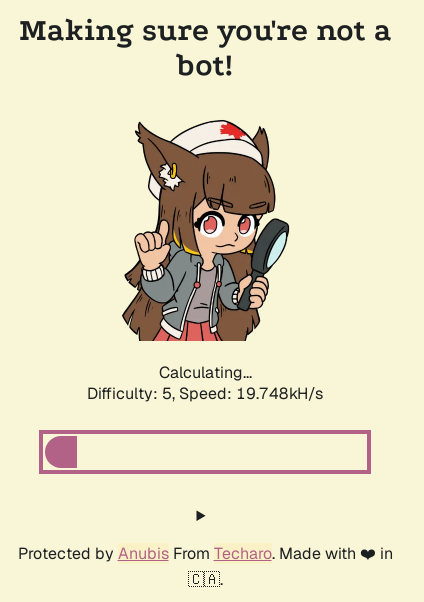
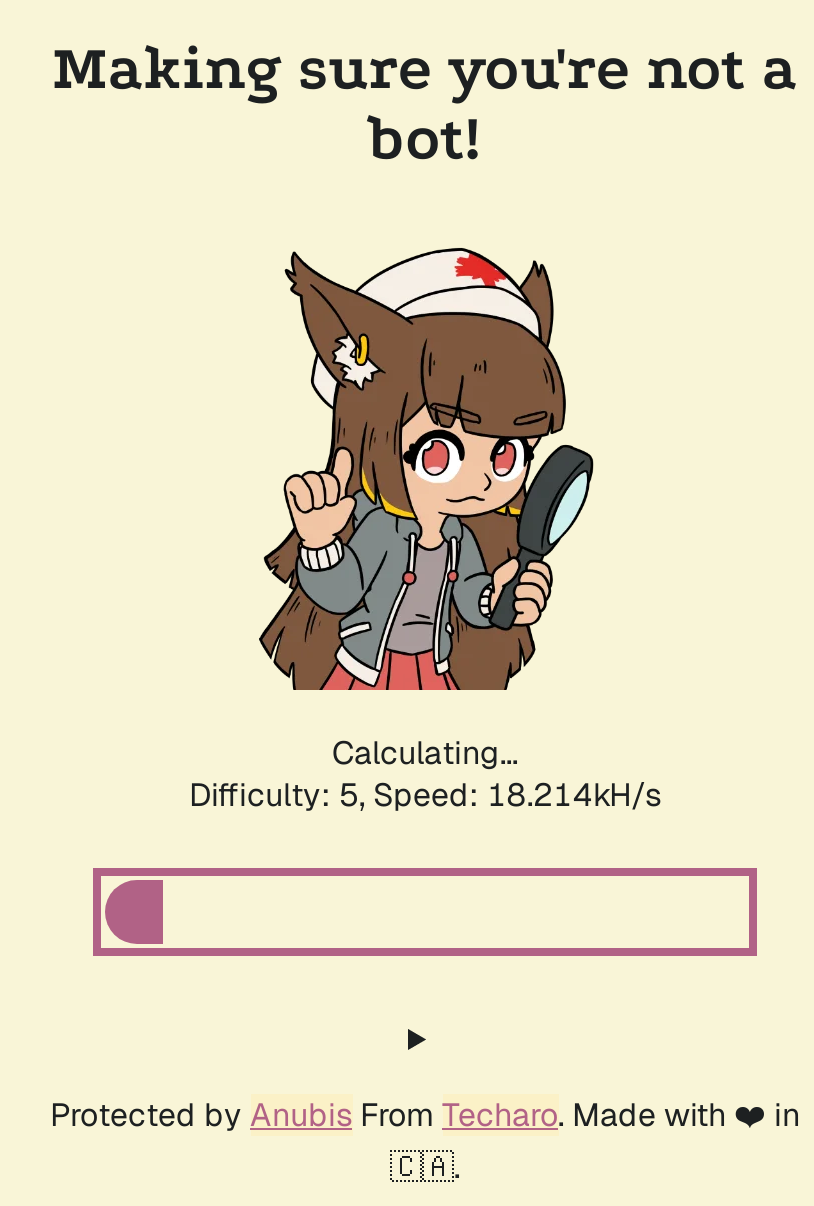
- Difficulty: 5, Speed: 19.748kH/s
+ Difficulty: 5, Speed: 18.214kH/s
